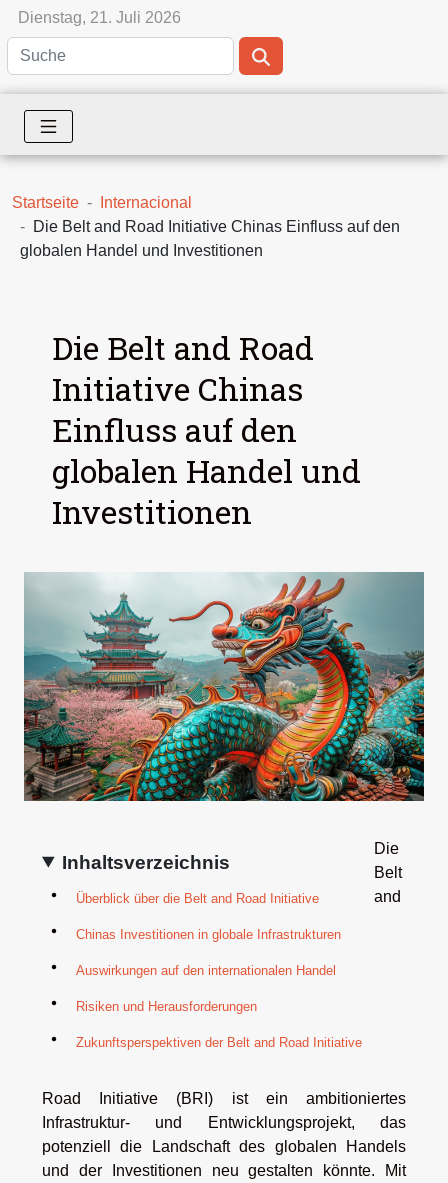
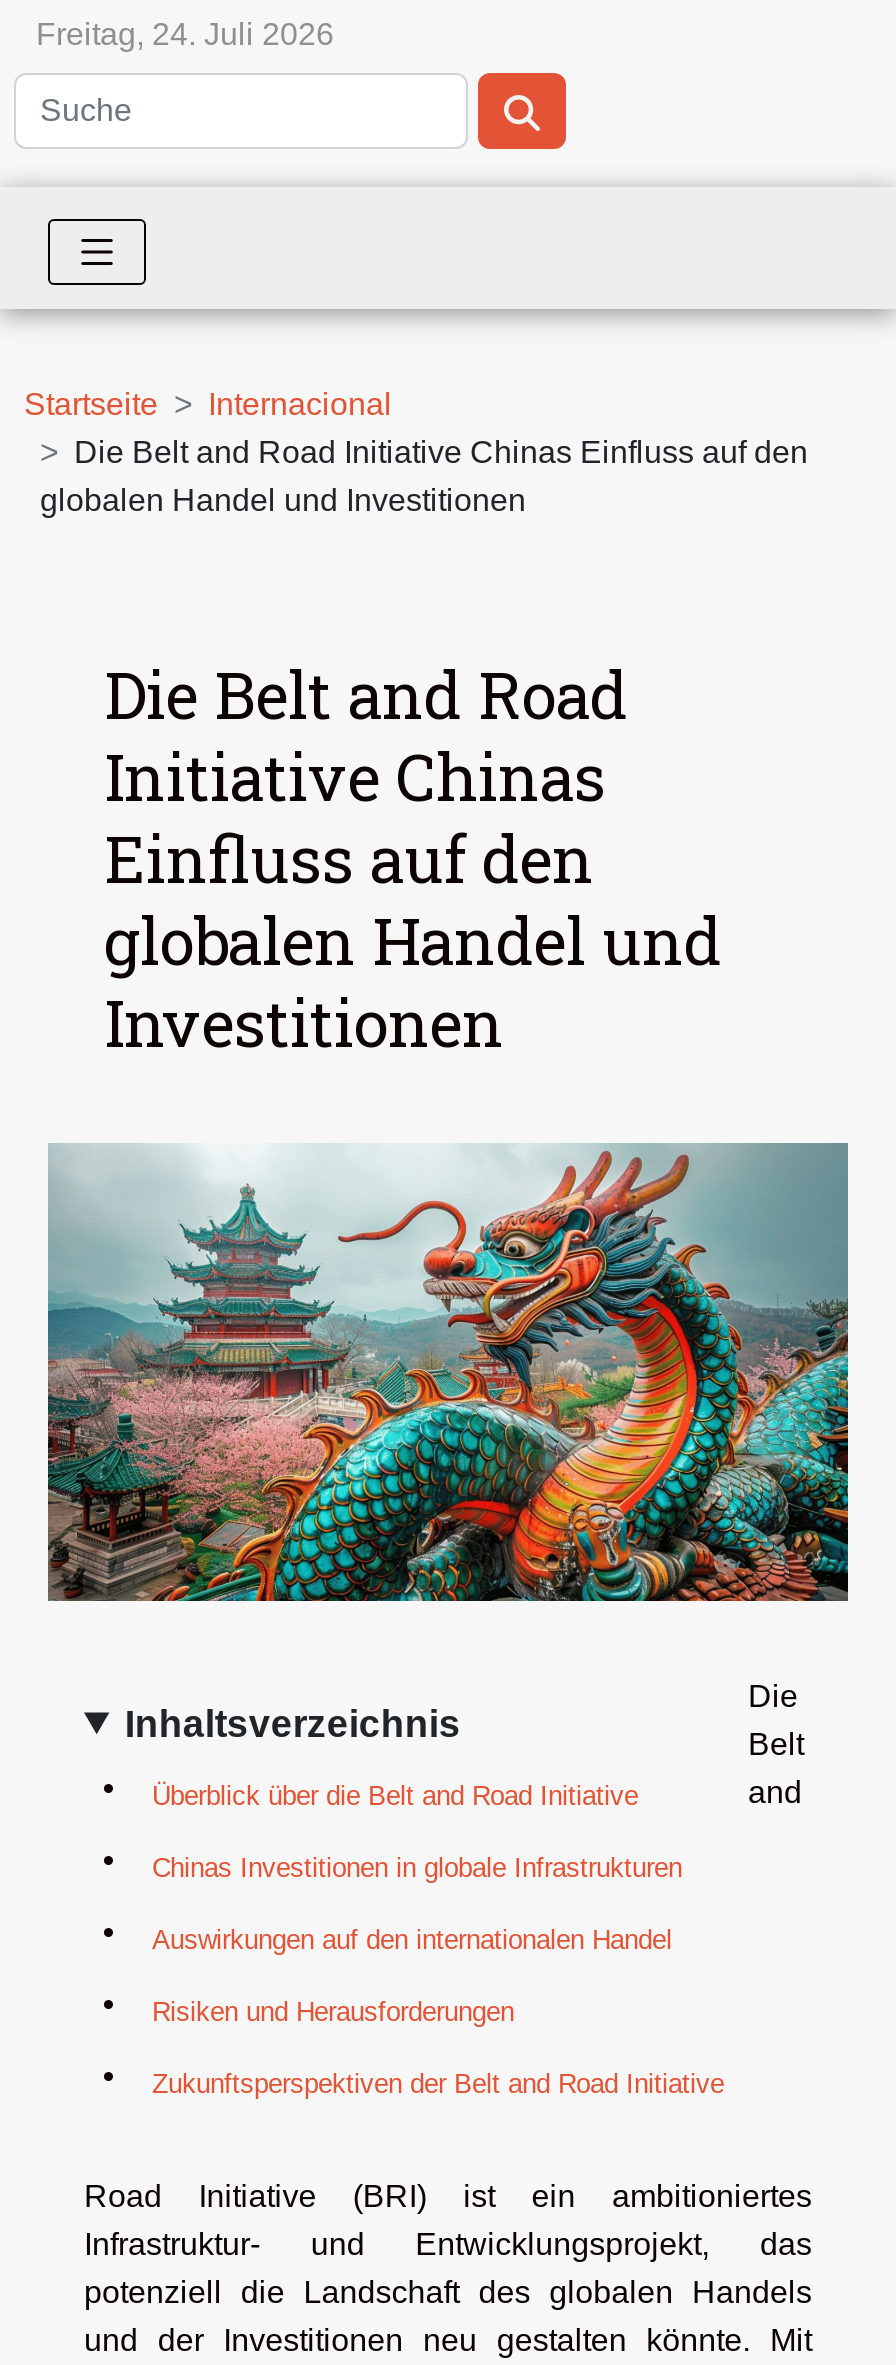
- Dienstag, 21. Juli 2026
+ Freitag, 24. Juli 2026
